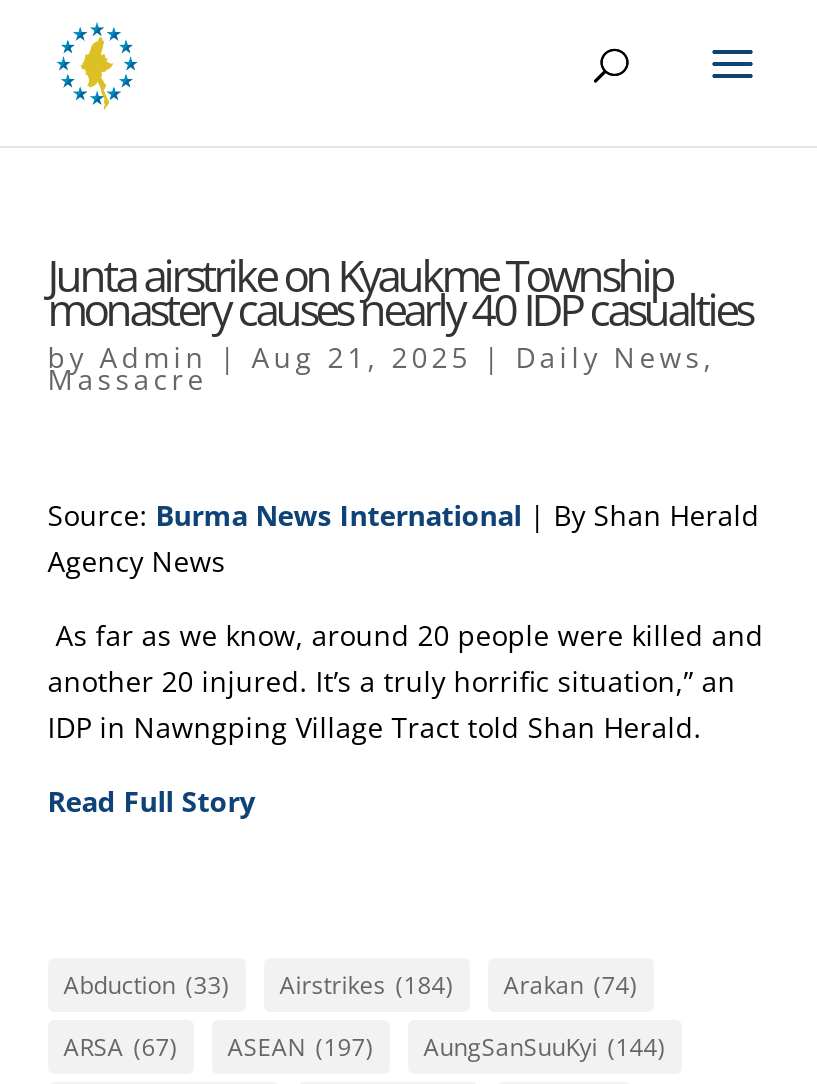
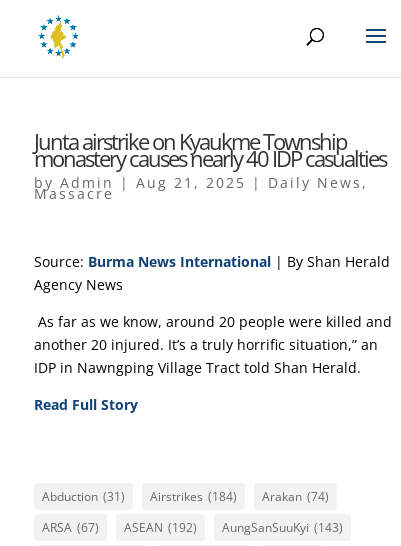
- Abduction (33) Airstrikes (184) Arakan (74)
+ Abduction (31) Airstrikes (184) Arakan (74)

- ASEAN (197)
+ ASEAN (192)

- AungSanSuuKyi (144)
+ AungSanSuuKyi (143)
